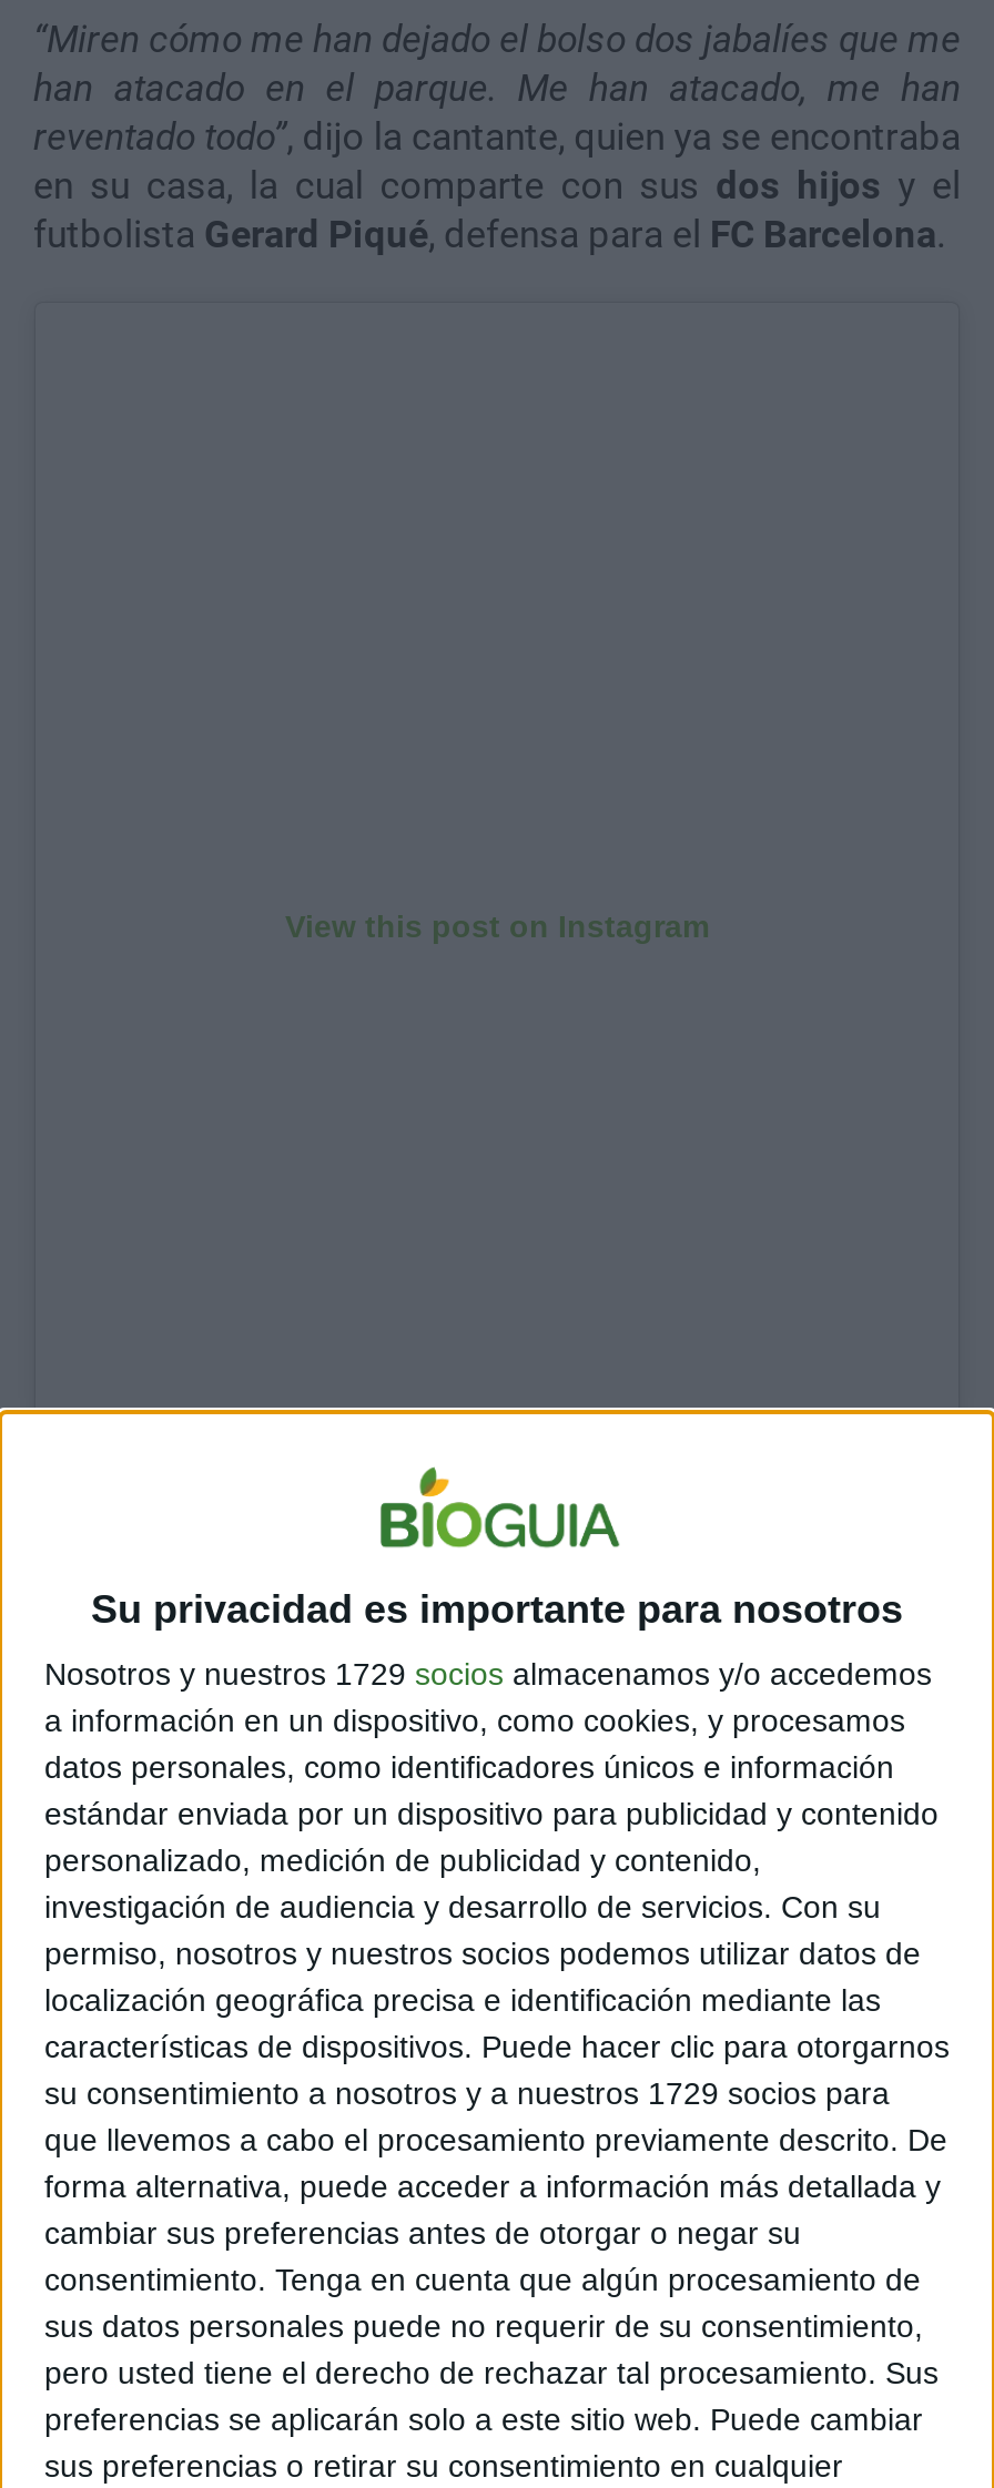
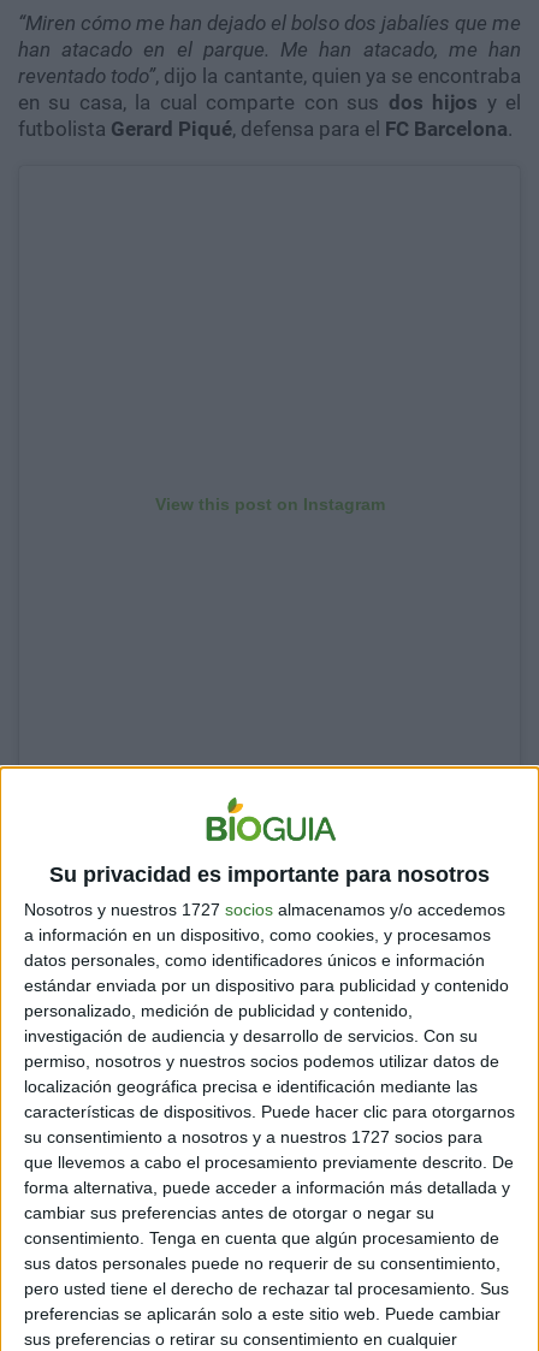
- Nosotros y nuestros 1729 socios almacenamos y/o accedemos
+ Nosotros y nuestros 1727 socios almacenamos y/o accedemos

- su consentimiento a nosotros y a nuestros 1729 socios para
+ su consentimiento a nosotros y a nuestros 1727 socios para
